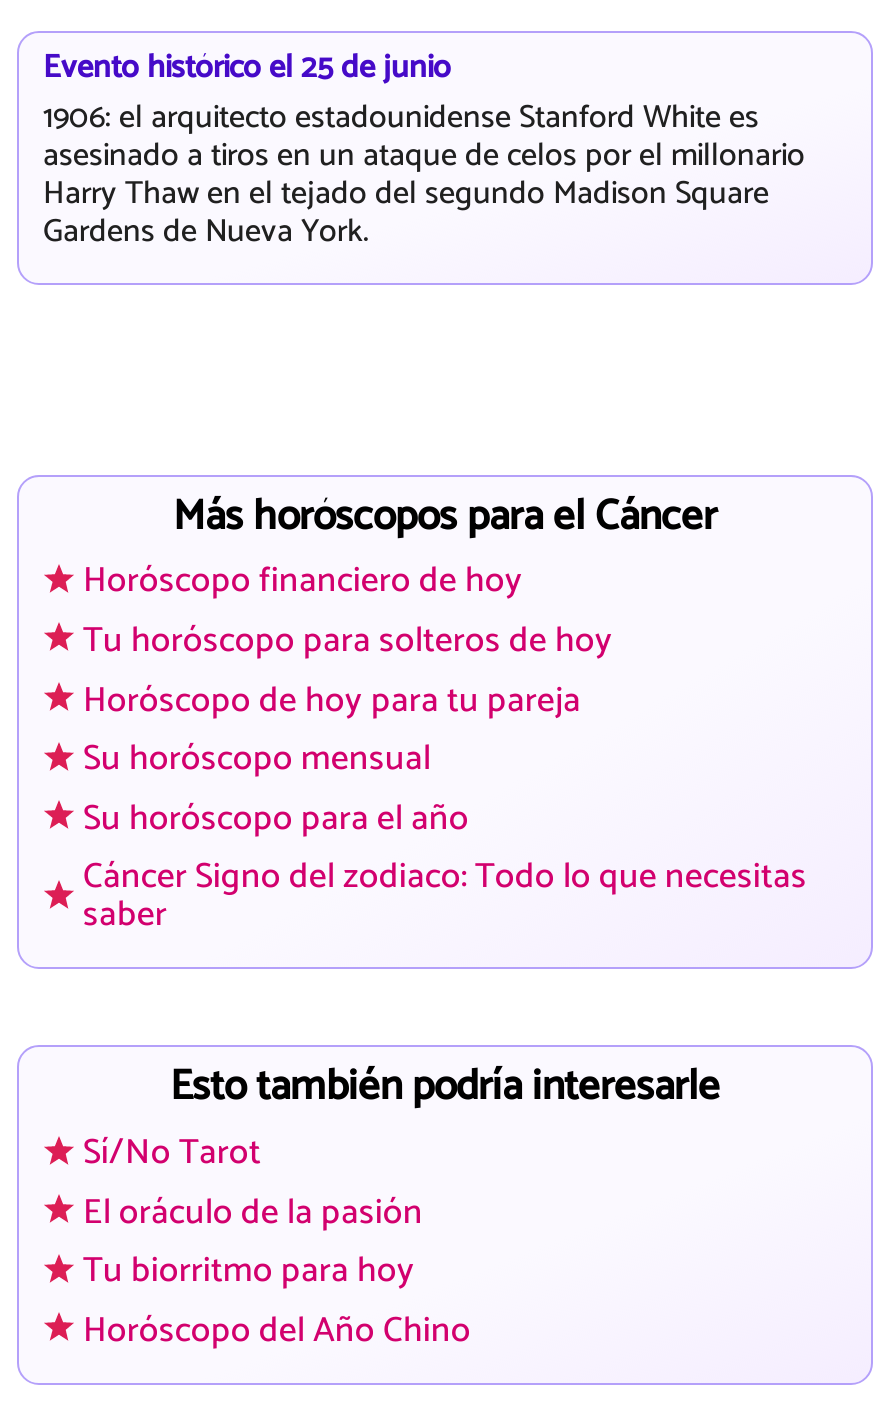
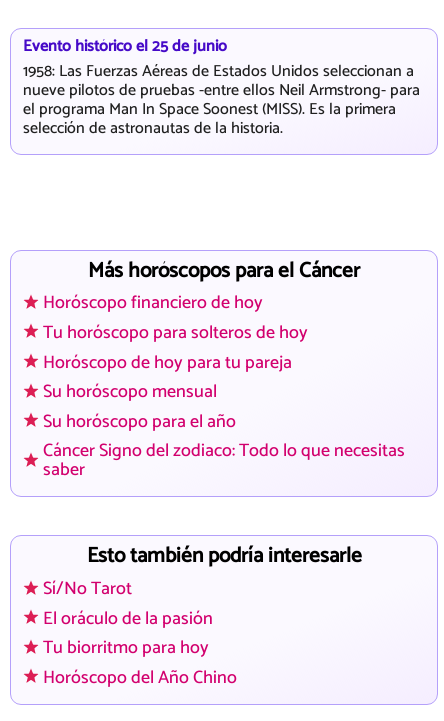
- 1906: el arquitecto estadounidense Stanford White es
- asesinado a tiros en un ataque de celos por el millonario
- Harry Thaw en el tejado del segundo Madison Square
- Gardens de Nueva York.
+ 1958: Las Fuerzas Aéreas de Estados Unidos seleccionan a
+ nueve pilotos de pruebas -entre ellos Neil Armstrong- para
+ el programa Man In Space Soonest (MISS). Es la primera
+ selección de astronautas de la historia.
